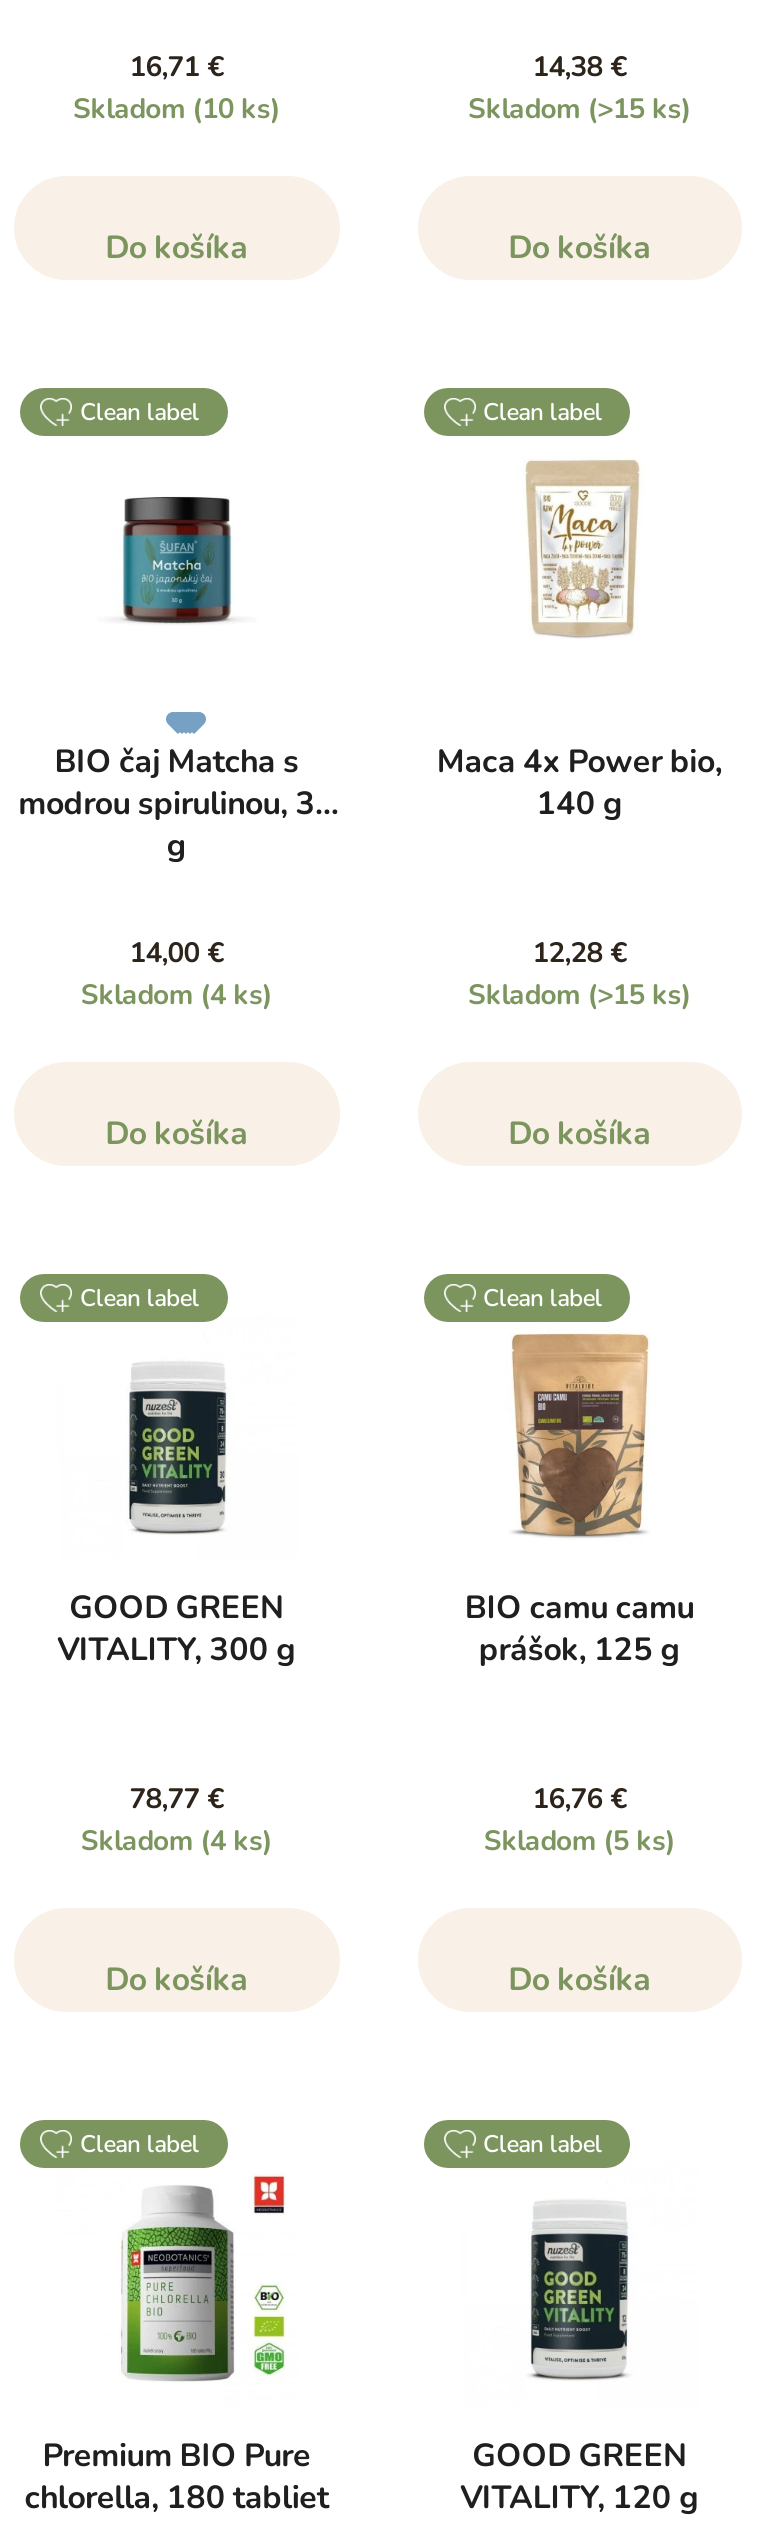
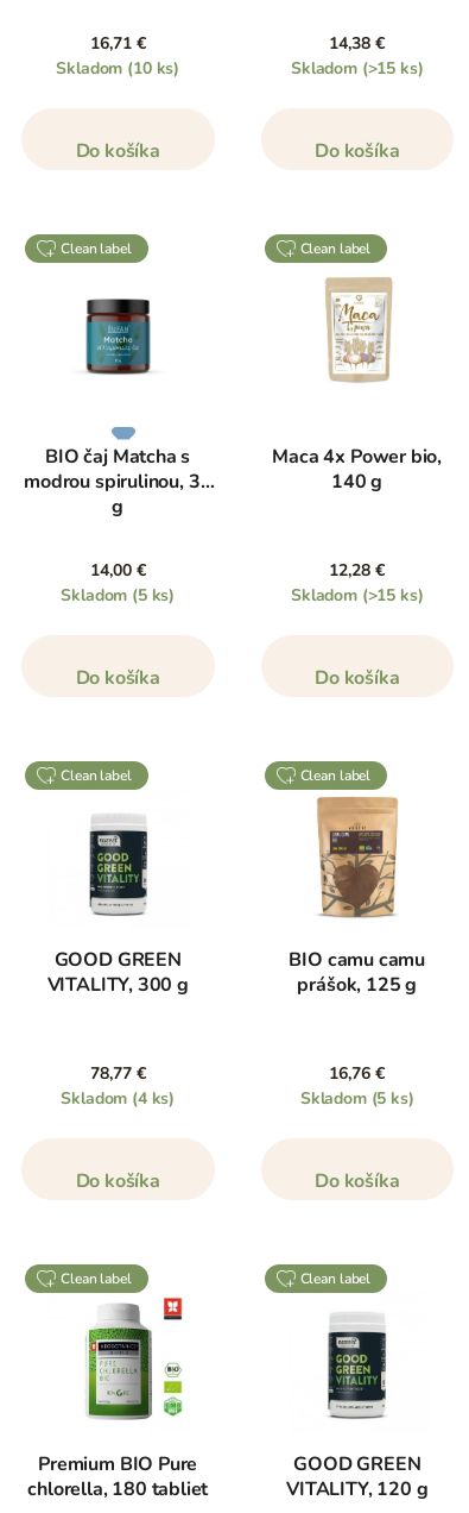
- Skladom (4 ks)
+ Skladom (5 ks)
